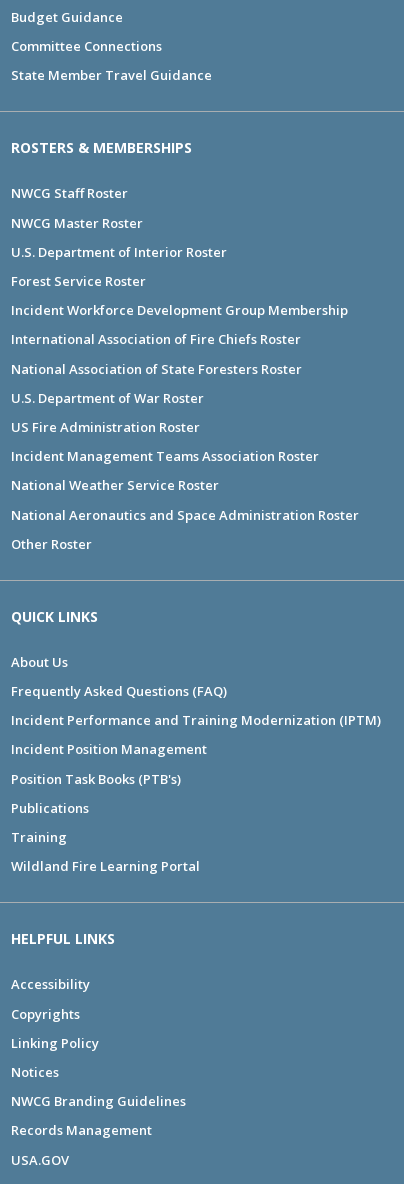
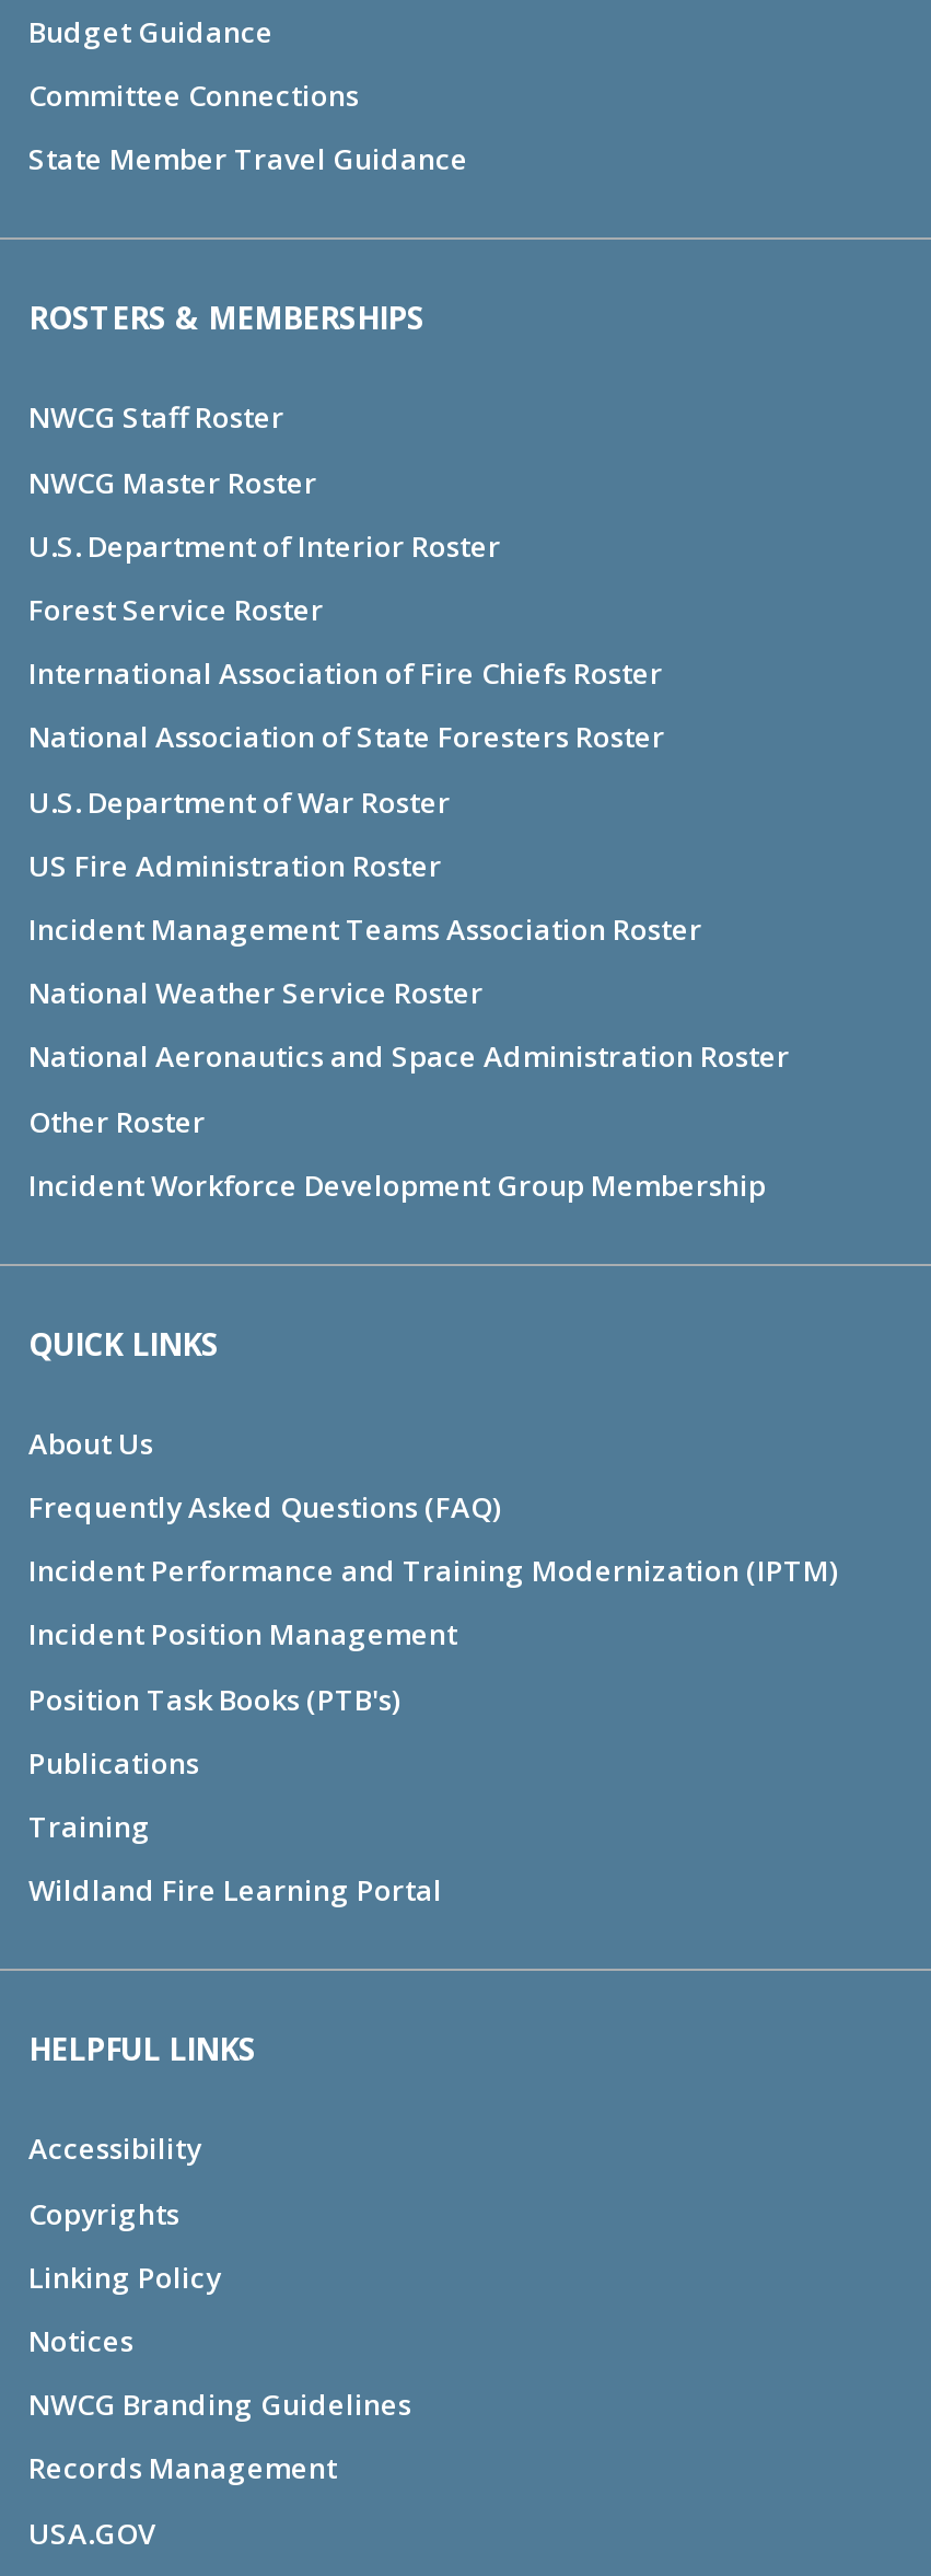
moved down: Incident Workforce Development Group Membership

moved up: International Association of Fire Chiefs Roster | National Association of State Foresters Roster | U.S. Department of War Roster | US Fire Administration Roster | Incident Management Teams Association Roster | National Weather Service Roster | National Aeronautics and Space Administration Roster | Other Roster
